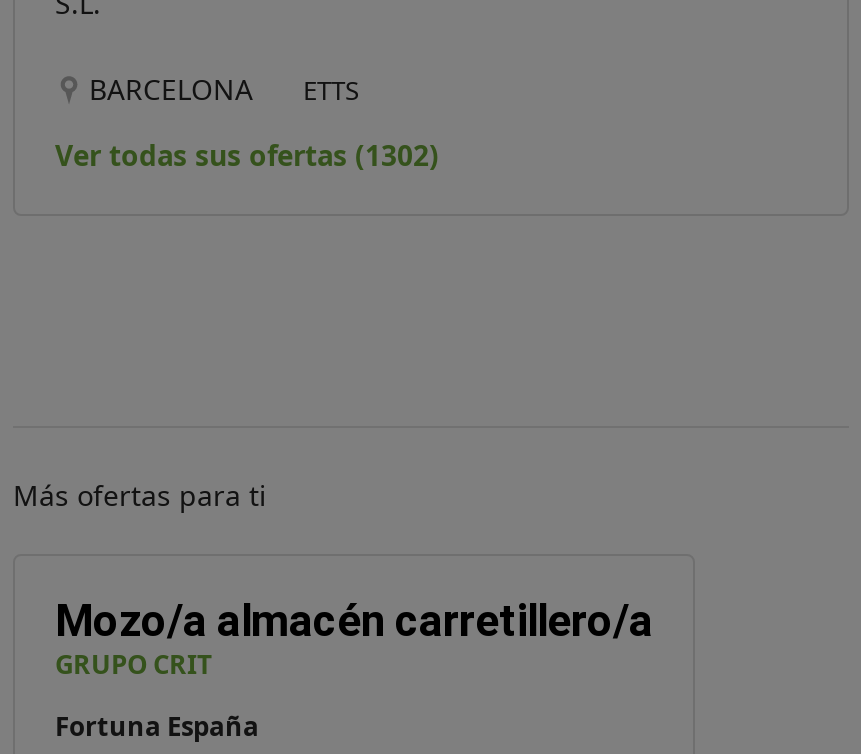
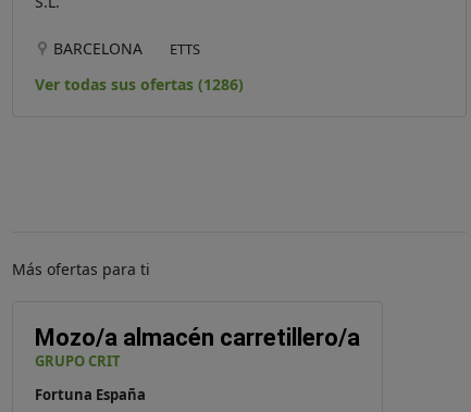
- Ver todas sus ofertas (1302)
+ Ver todas sus ofertas (1286)
